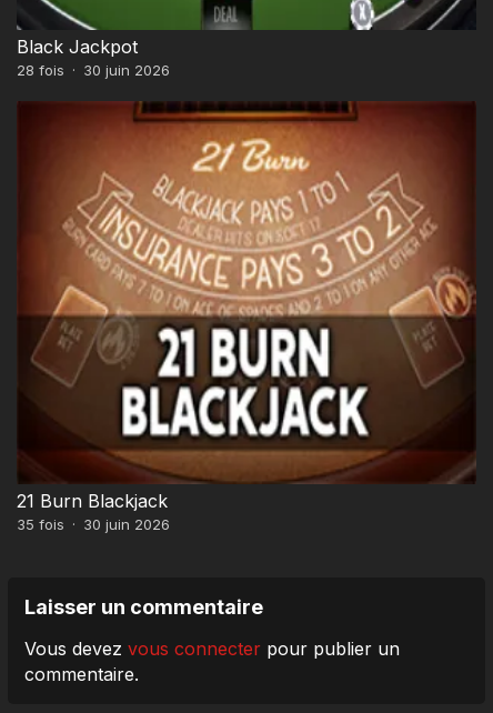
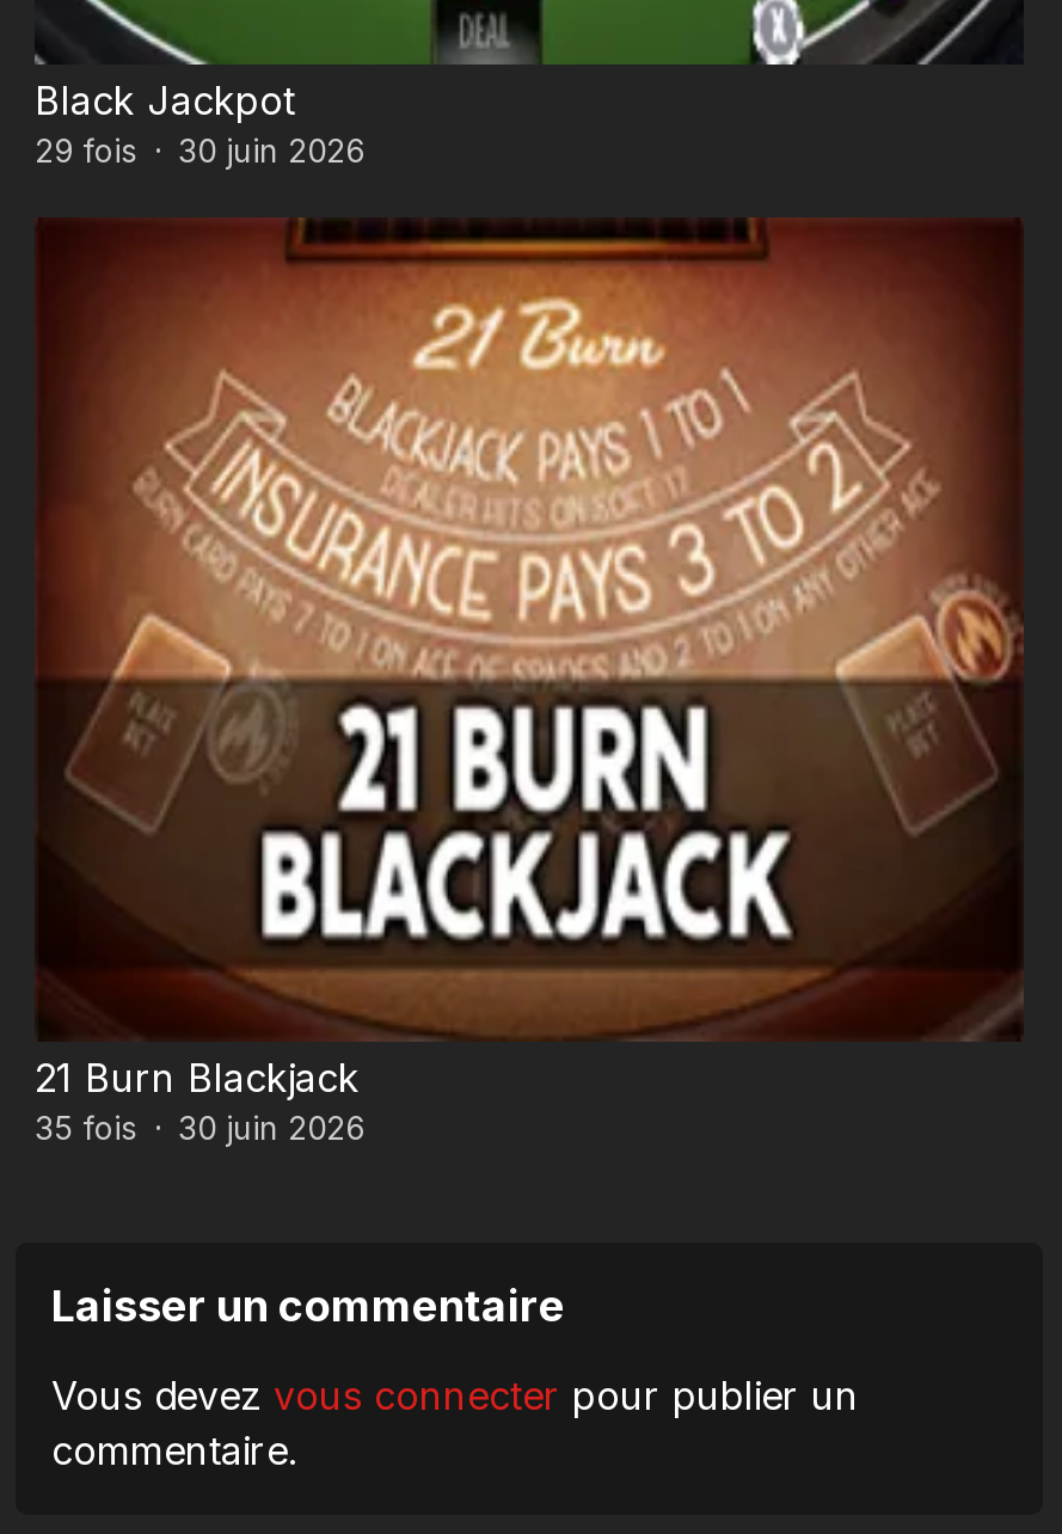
- 28 fois · 30 juin 2026
+ 29 fois · 30 juin 2026
